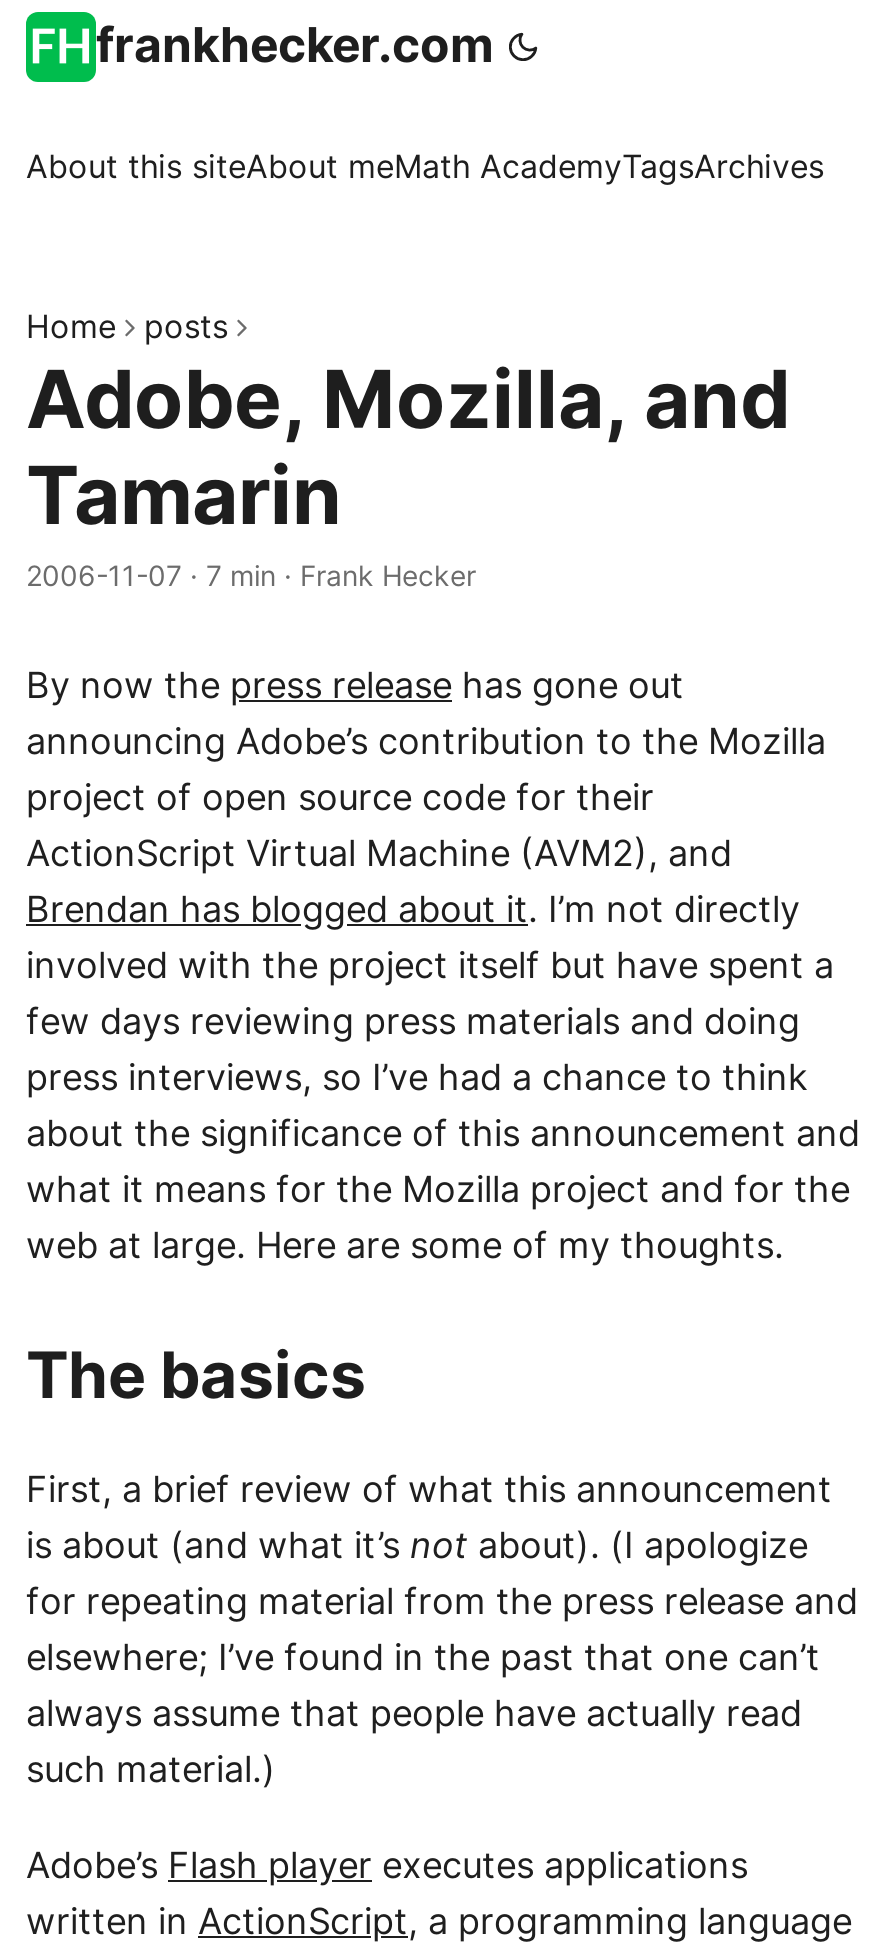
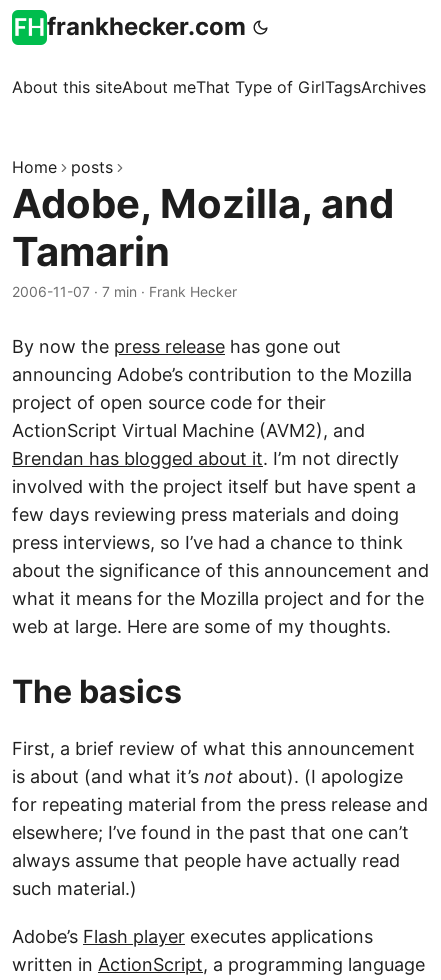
- About this siteAbout meMath AcademyTagsArchives
+ About this siteAbout meThat Type of GirlTagsArchives
